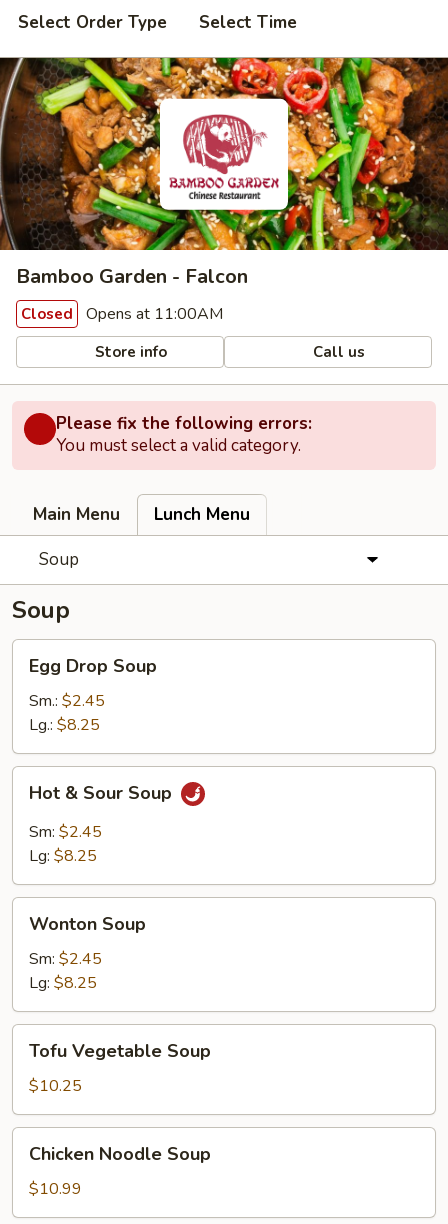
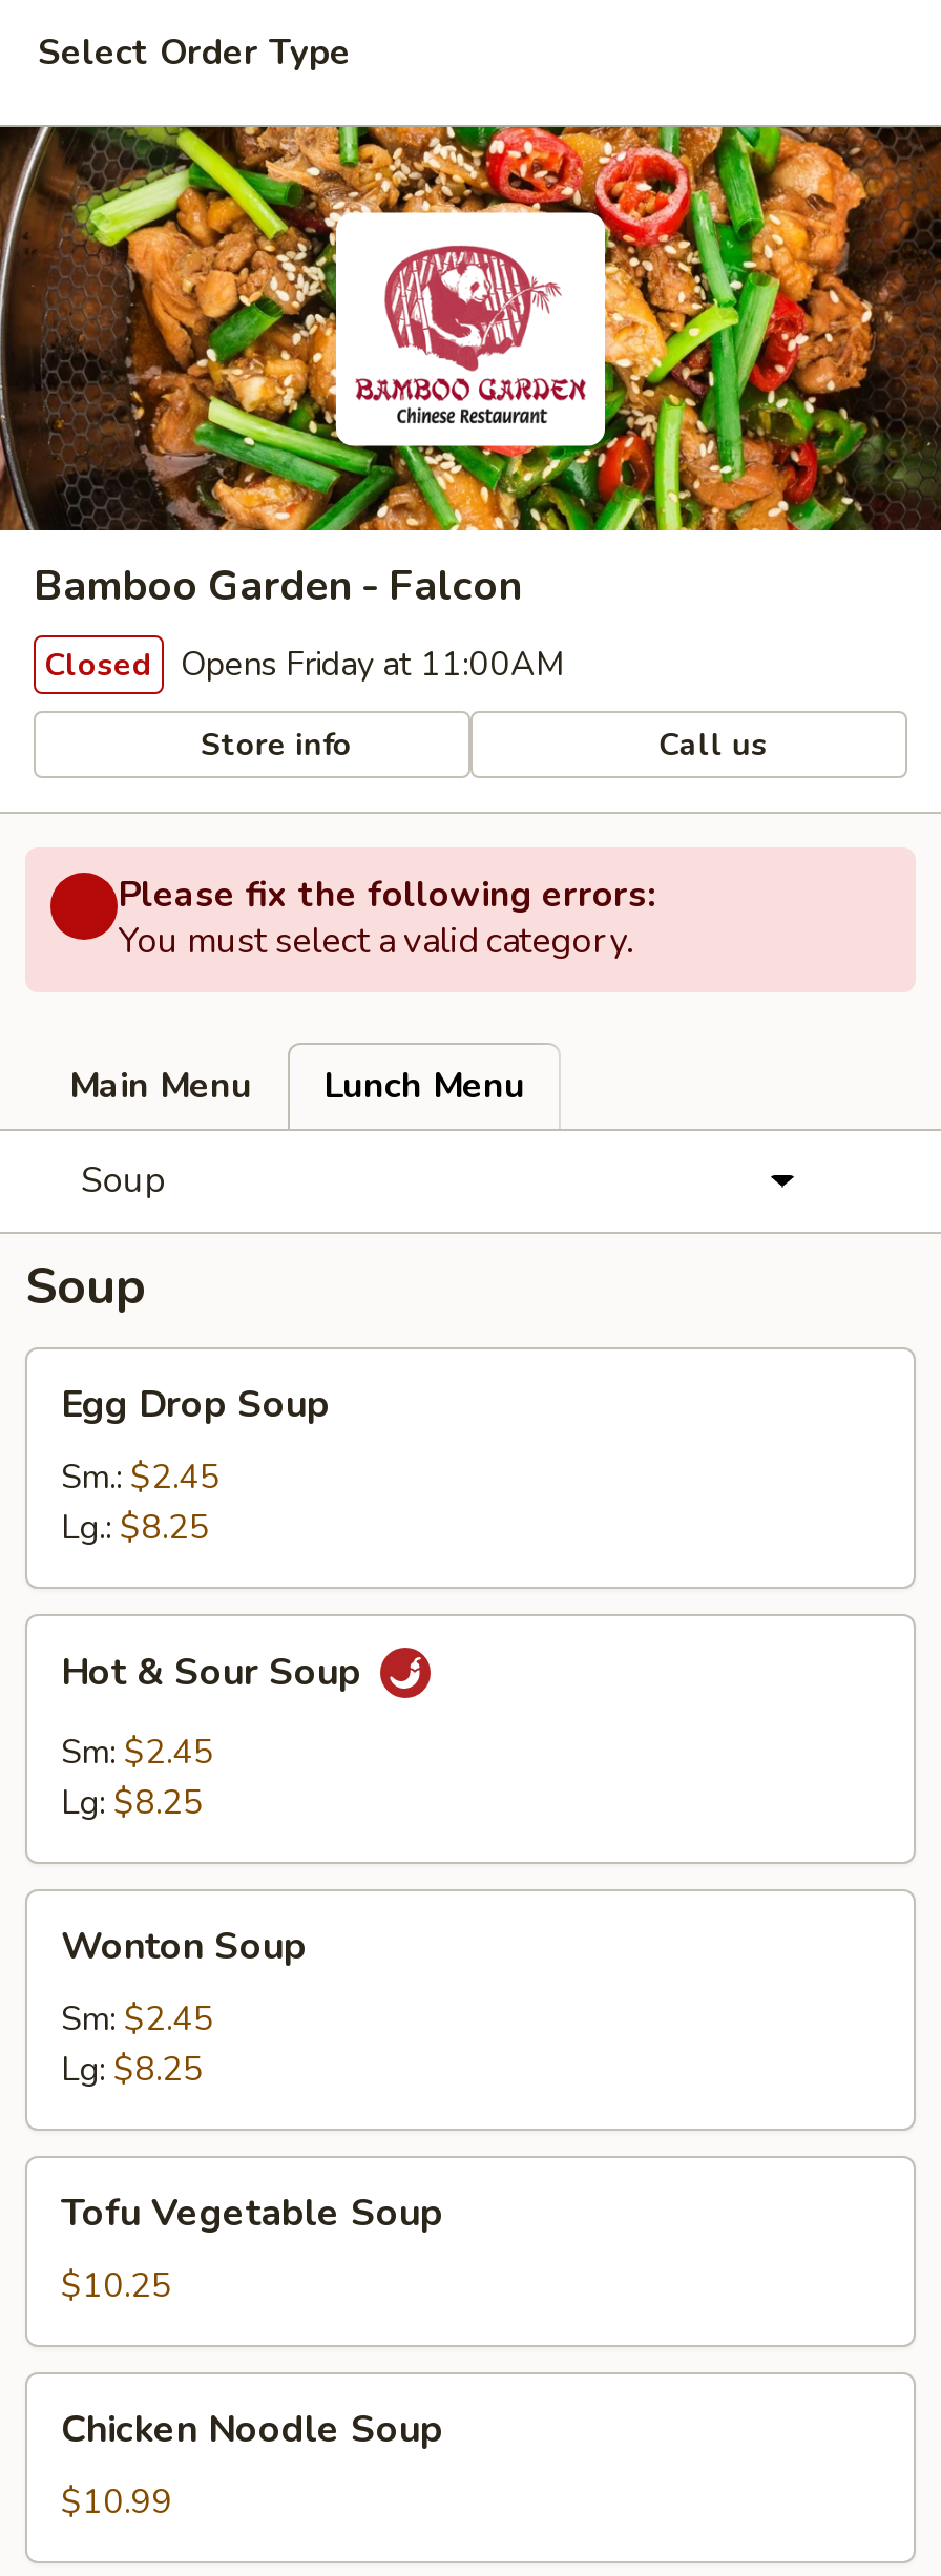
- Select Time

- Closed Opens at 11:00AM
+ Closed Opens Friday at 11:00AM
